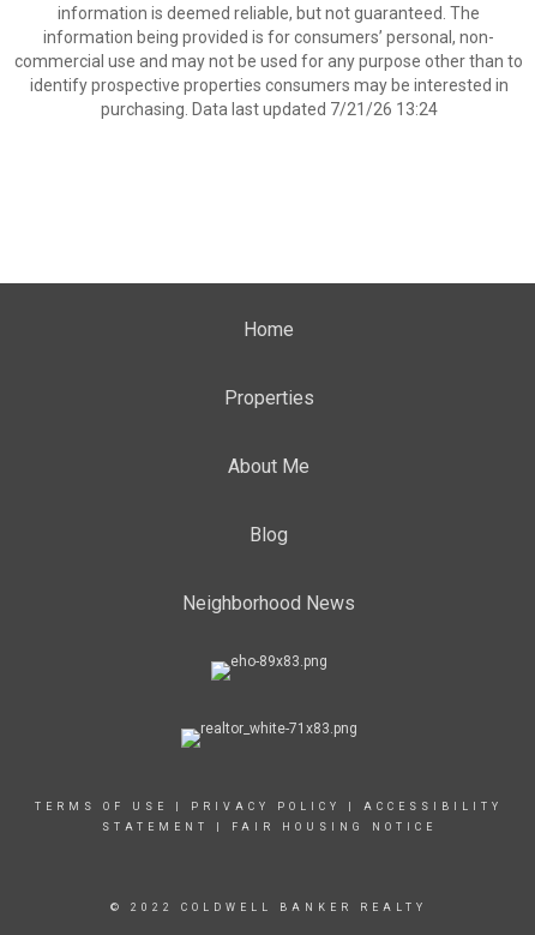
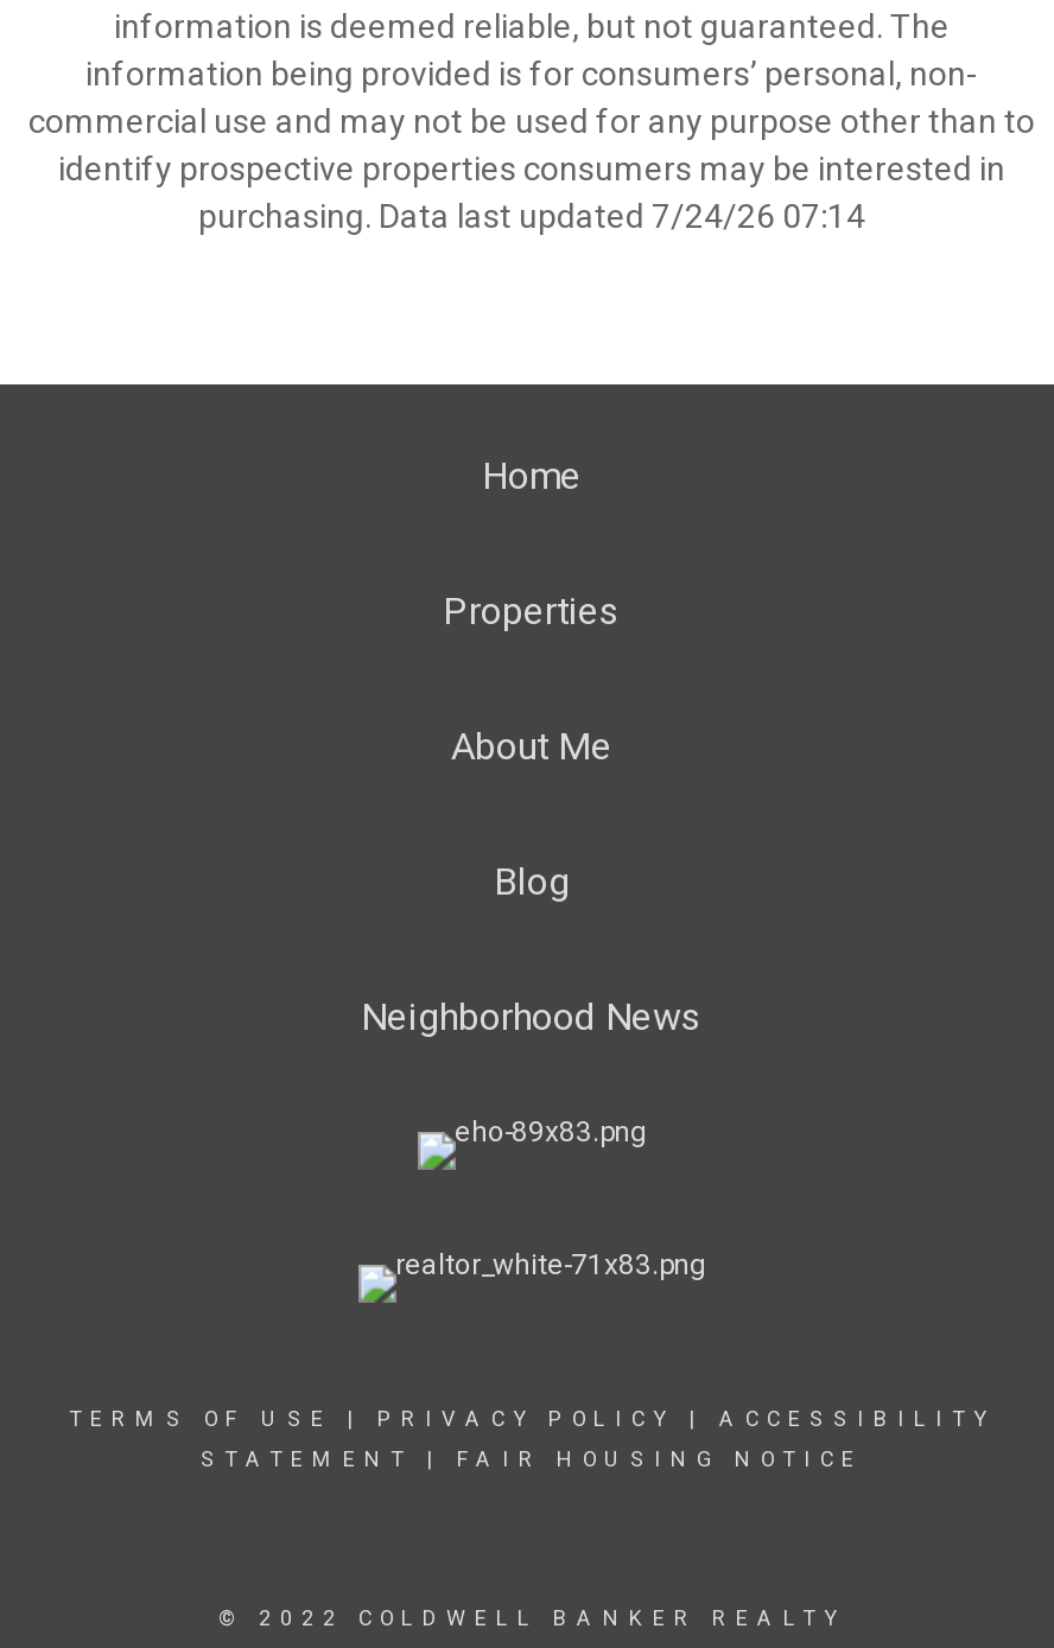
- purchasing. Data last updated 7/21/26 13:24
+ purchasing. Data last updated 7/24/26 07:14
